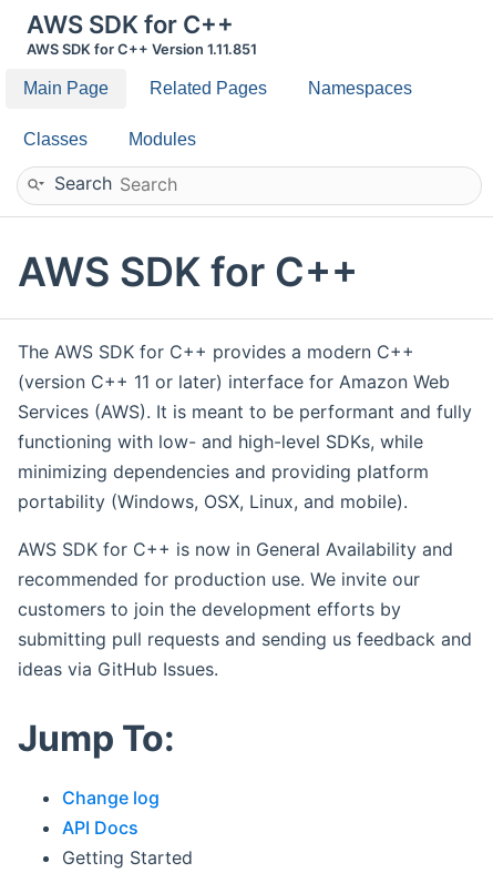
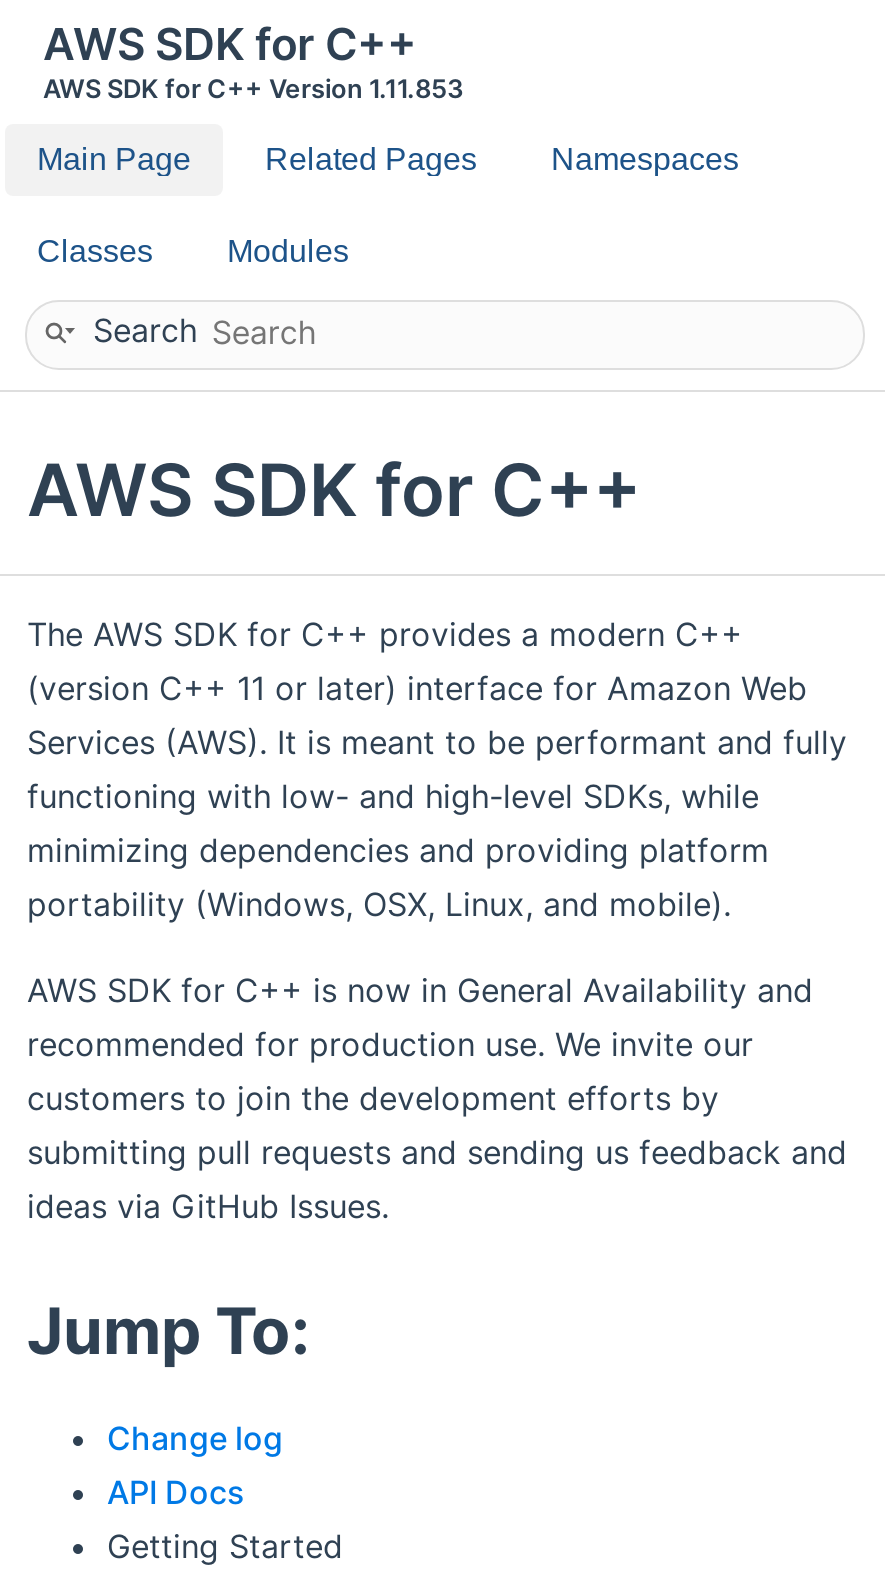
- AWS SDK for C++ Version 1.11.851
+ AWS SDK for C++ Version 1.11.853
